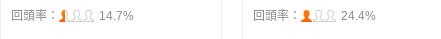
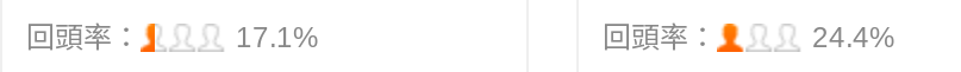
- 14.7%
+ 17.1%
